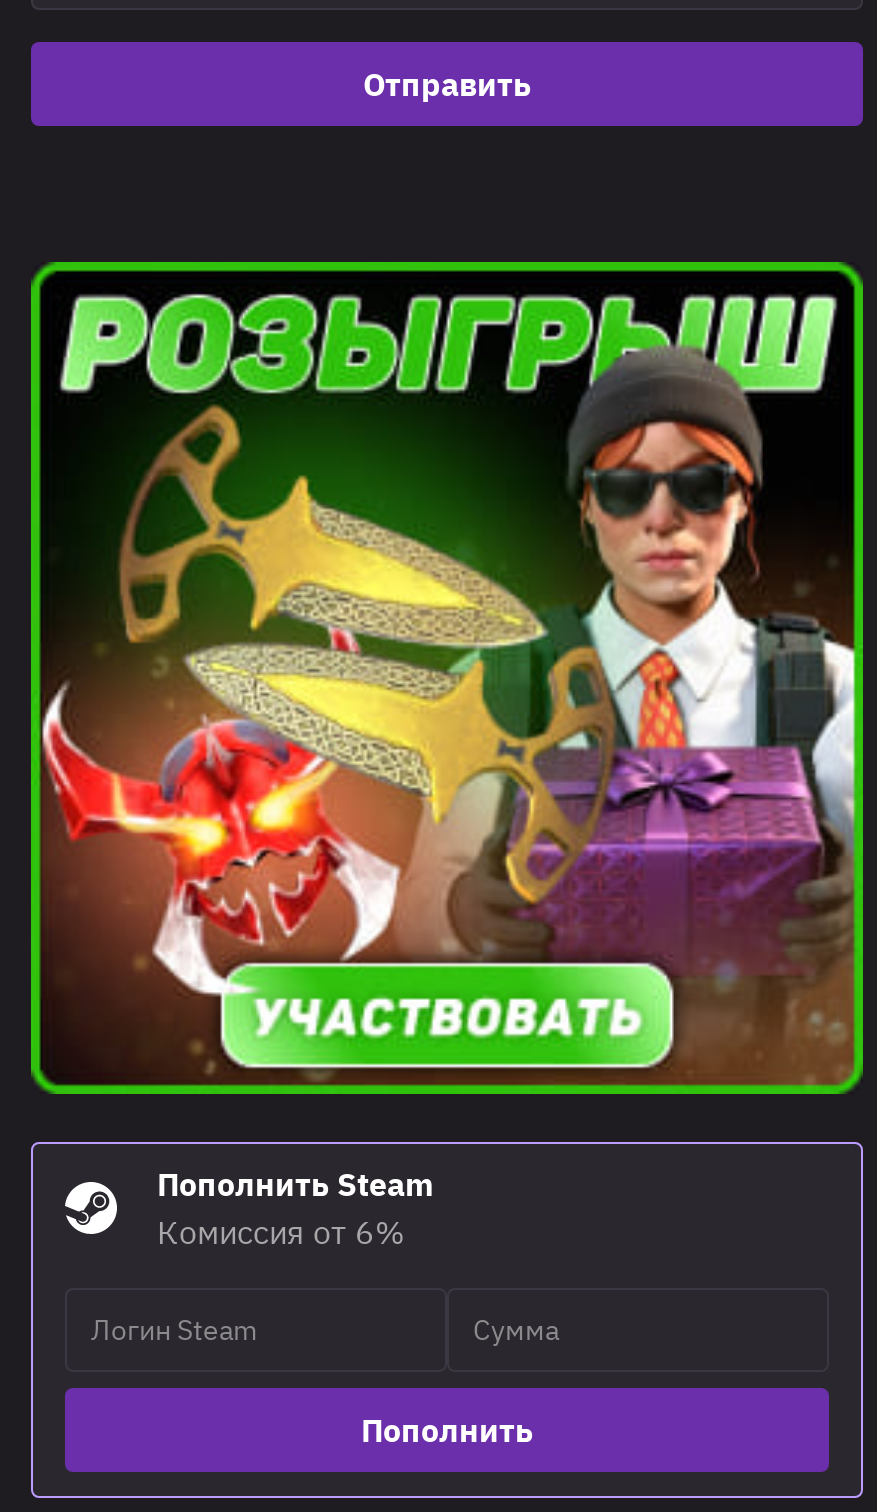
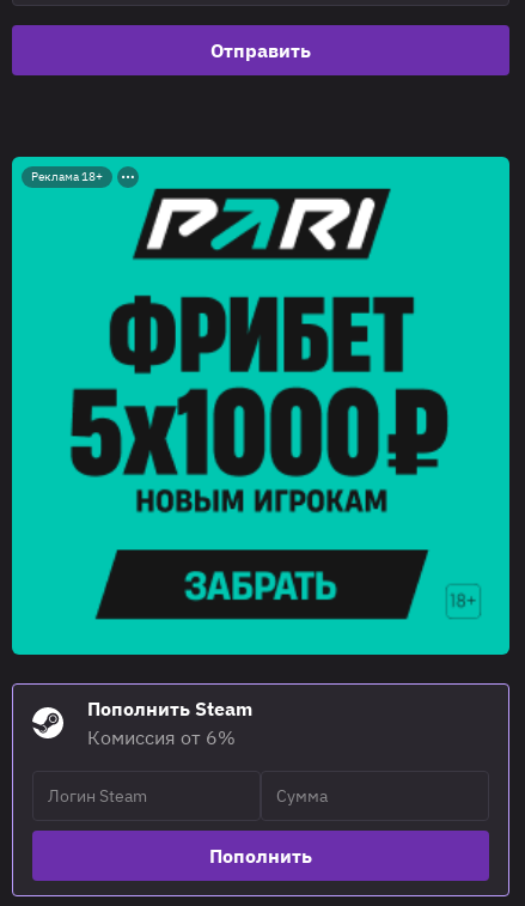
+ Реклама 18+

- [image]
+ [image]
